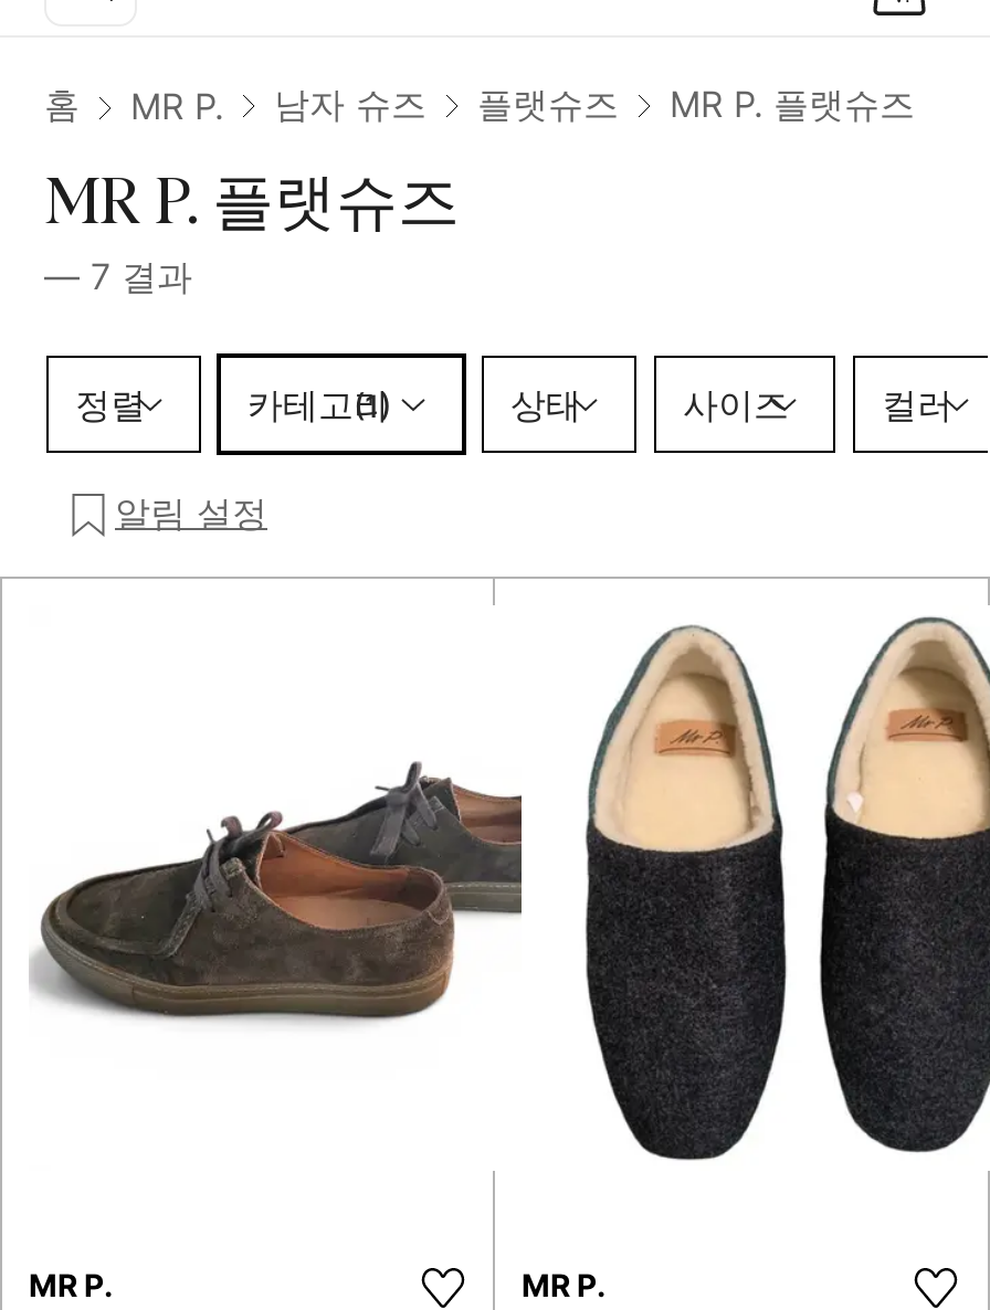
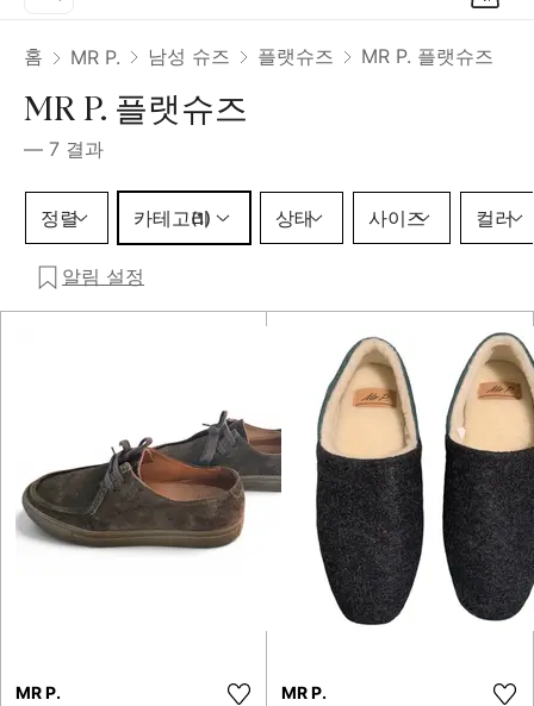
- 남자 슈즈
+ 남성 슈즈
